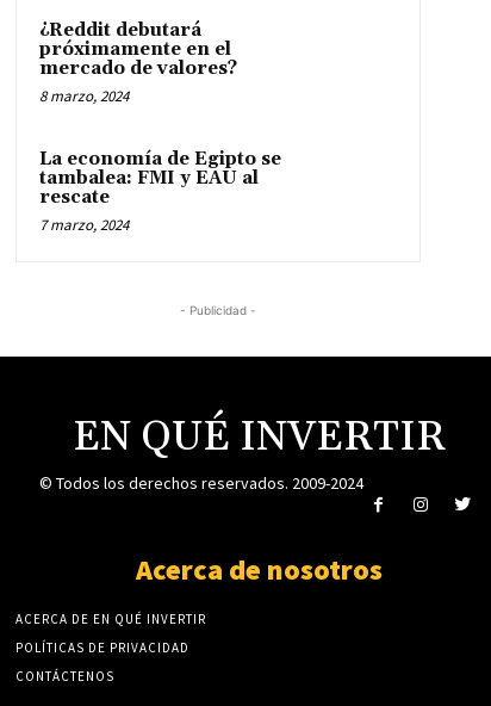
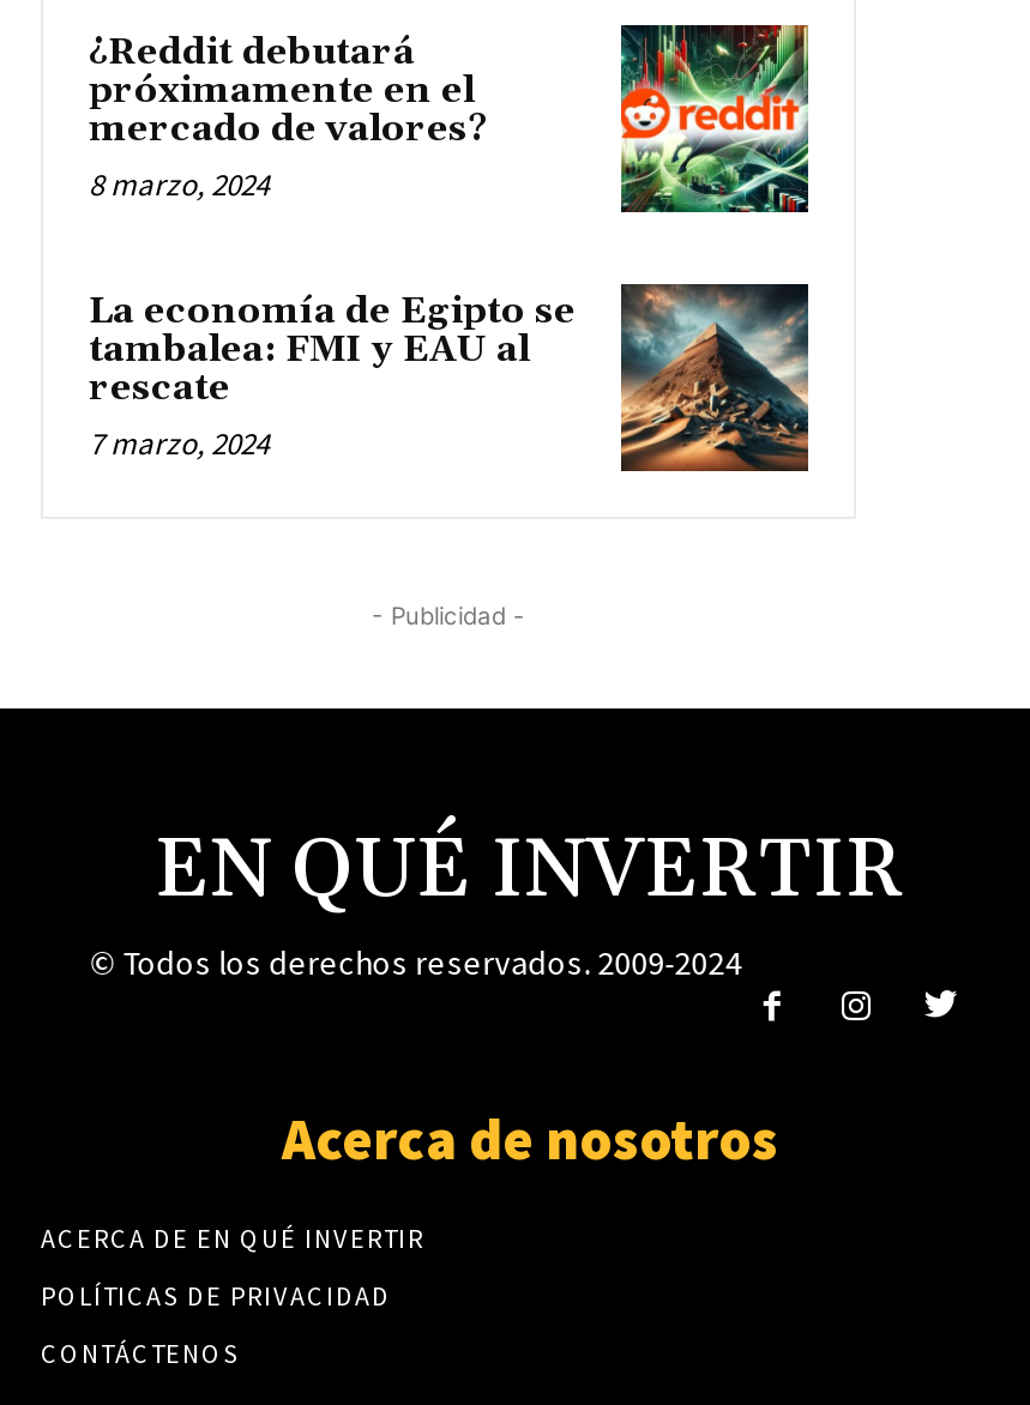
+ [image]

+ [image]
